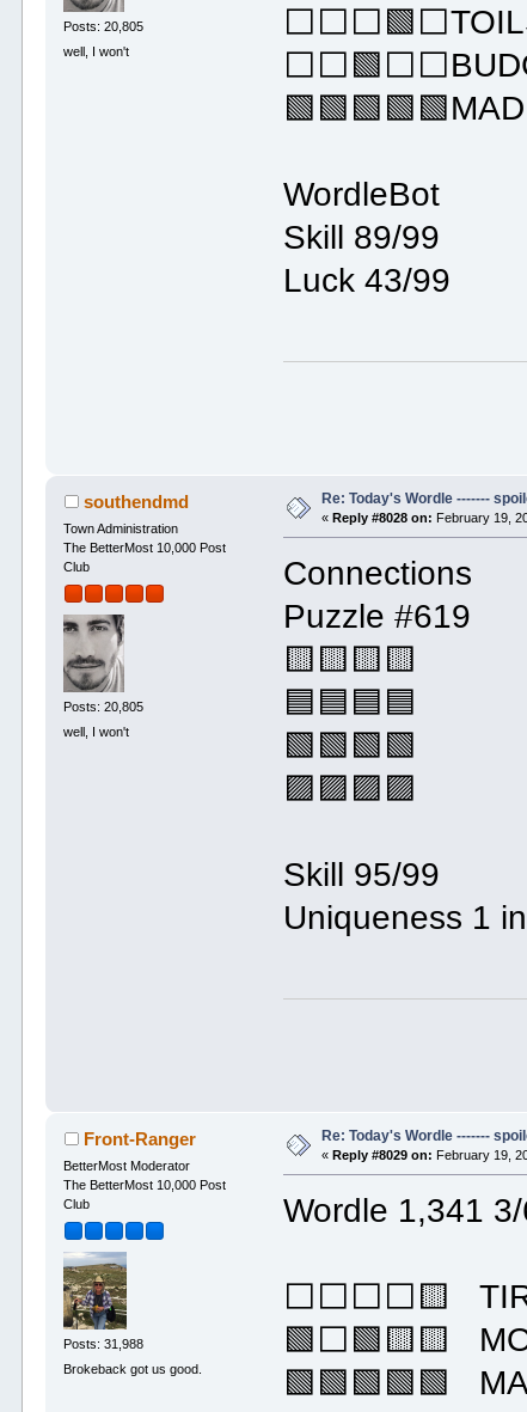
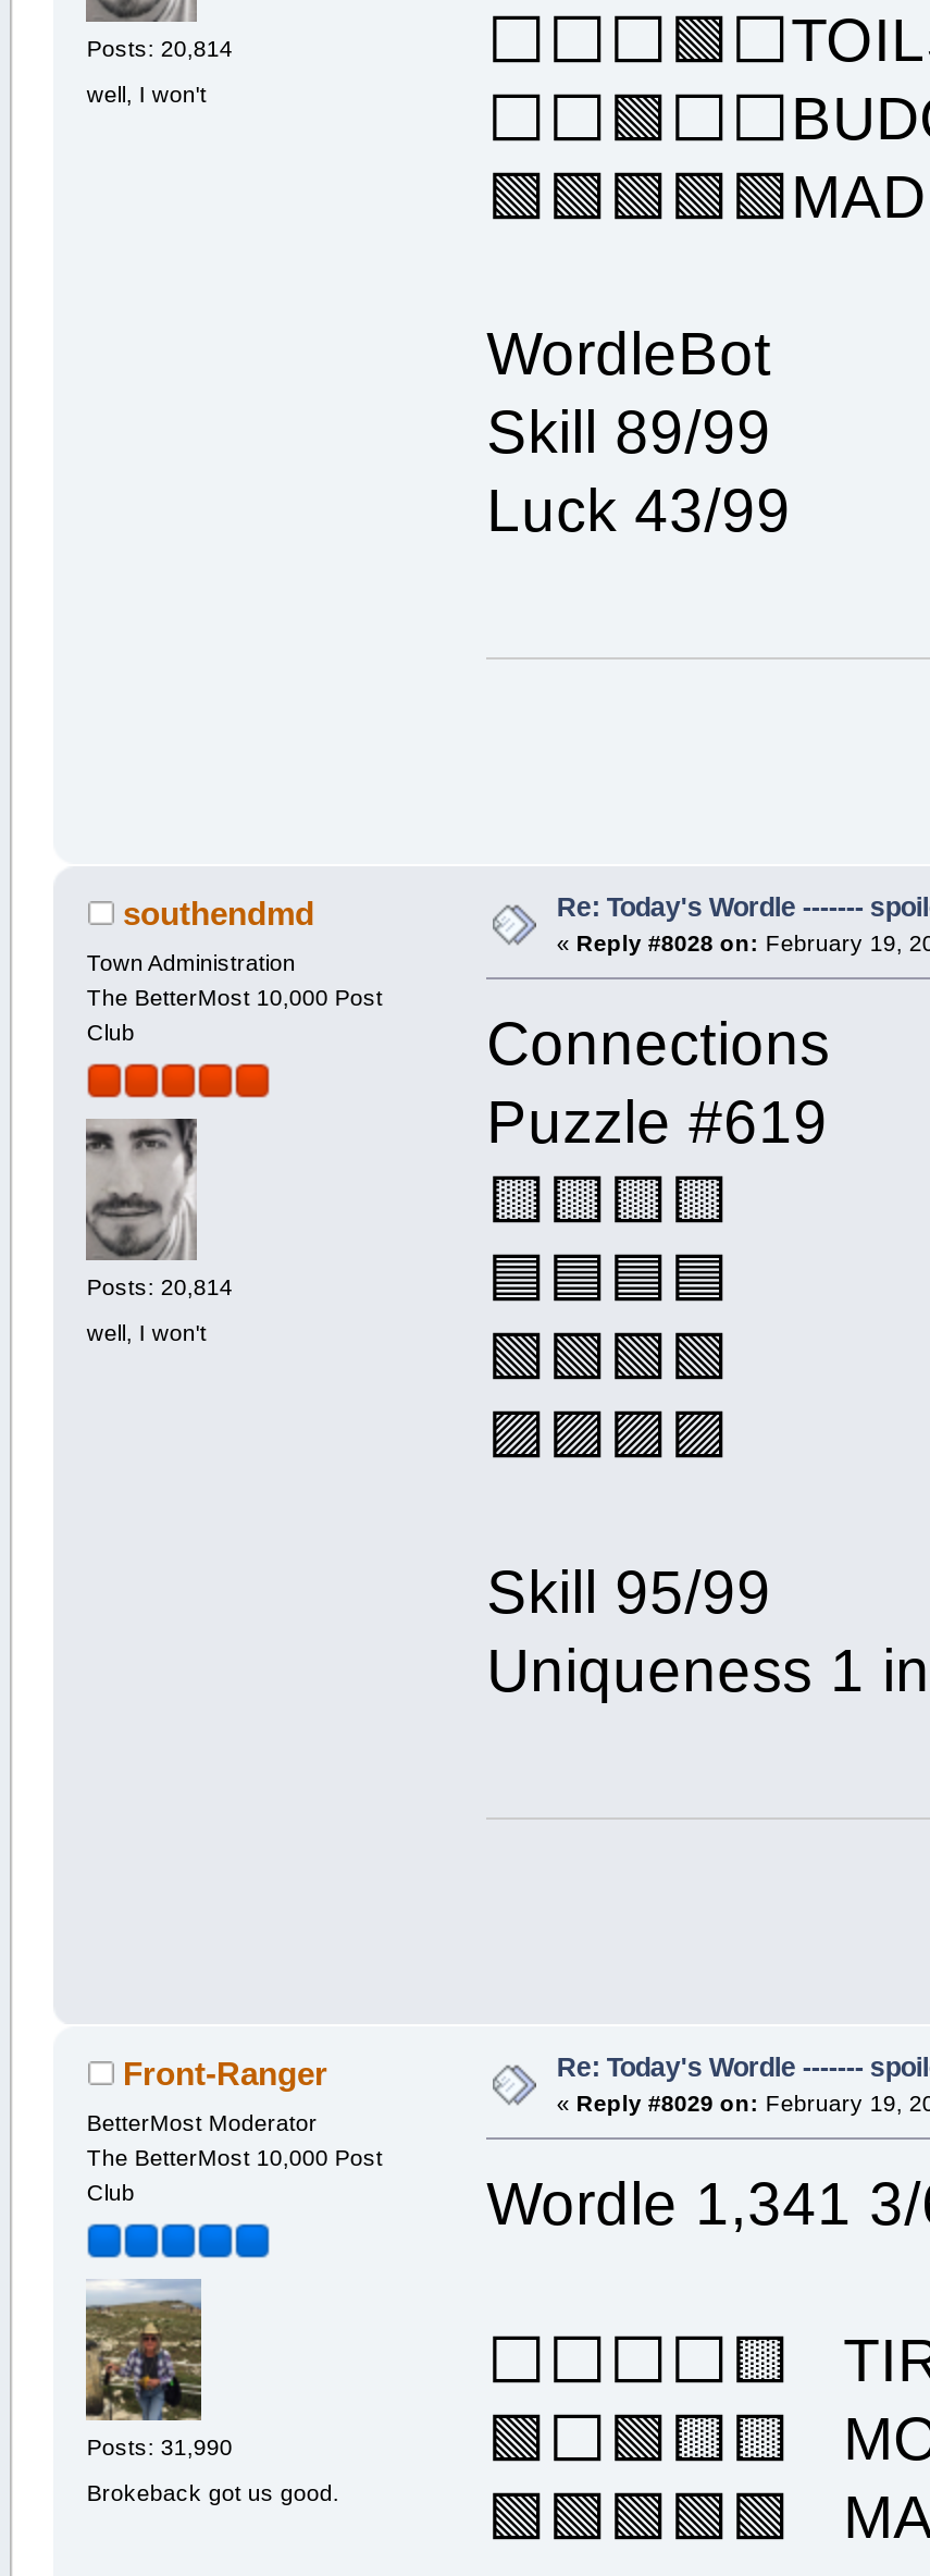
- Posts: 20,805
+ Posts: 20,814

- Posts: 20,805
+ Posts: 20,814

- Posts: 31,988
+ Posts: 31,990
